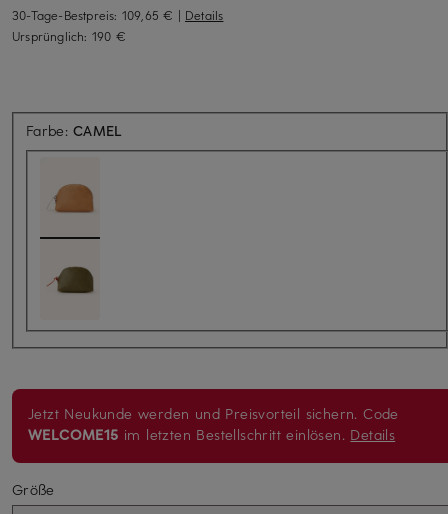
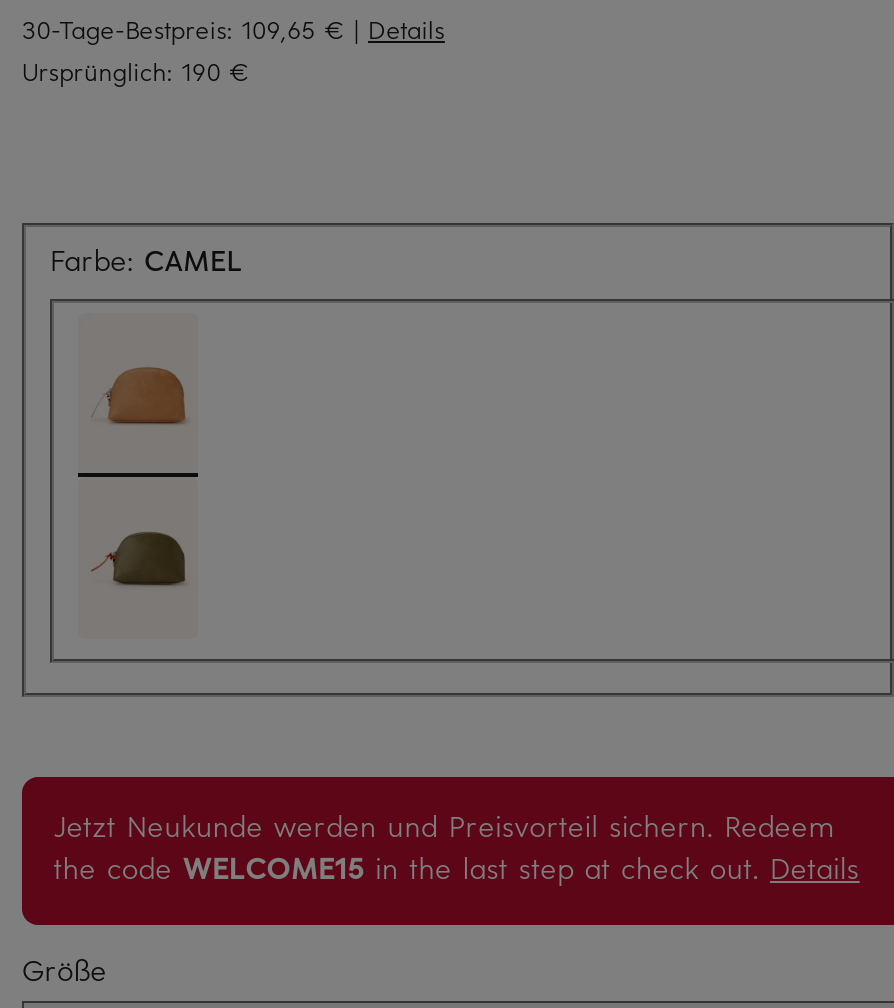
- Jetzt Neukunde werden und Preisvorteil sichern. Code
- WELCOME15 im letzten Bestellschritt einlösen. Details
+ Jetzt Neukunde werden und Preisvorteil sichern. Redeem
+ the code WELCOME15 in the last step at check out. Details
